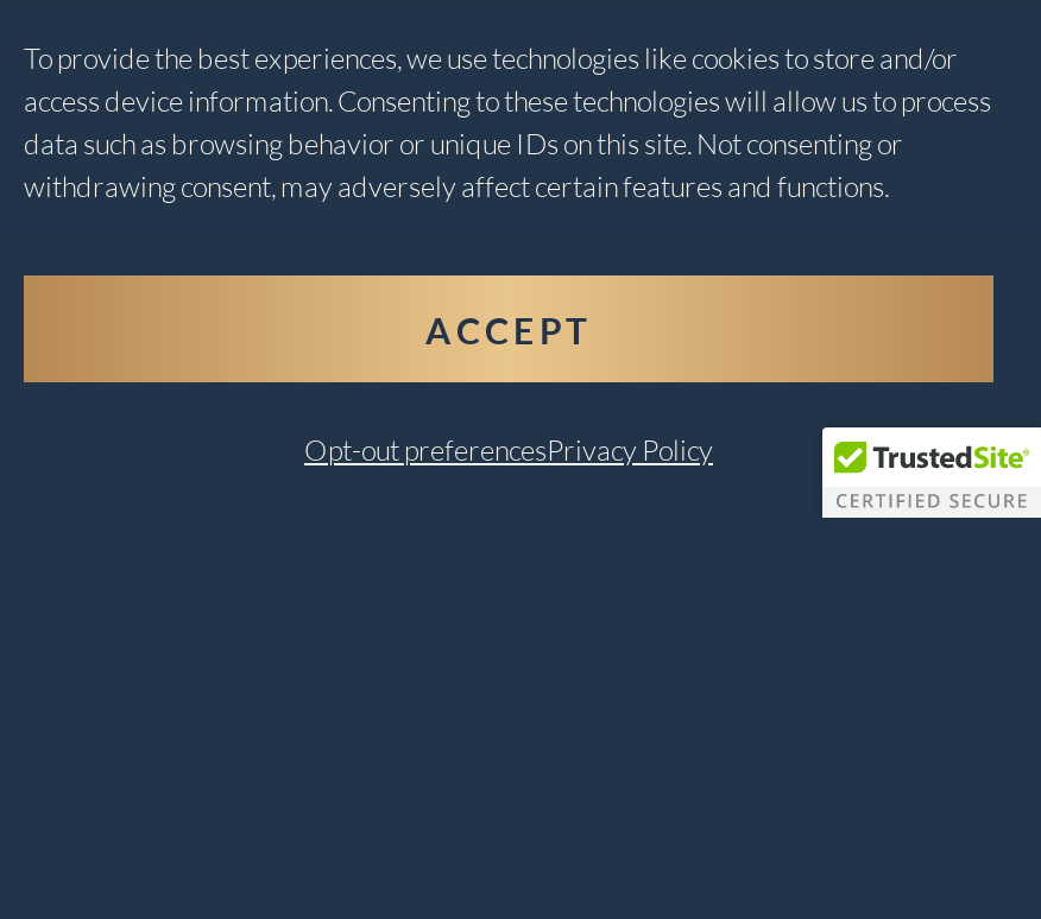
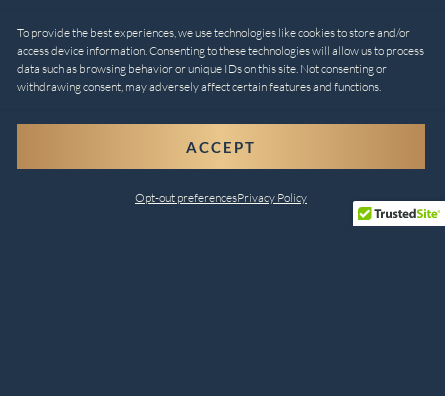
- [image]
+ [image]
